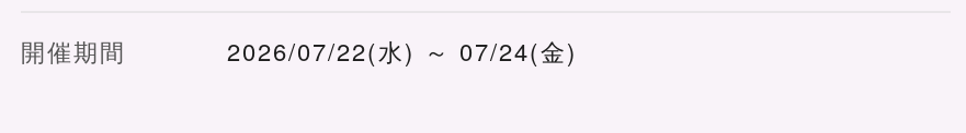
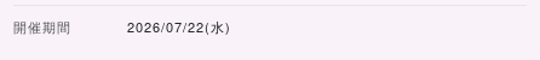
- 2026/07/22(水) ～ 07/24(金)
+ 2026/07/22(水)
